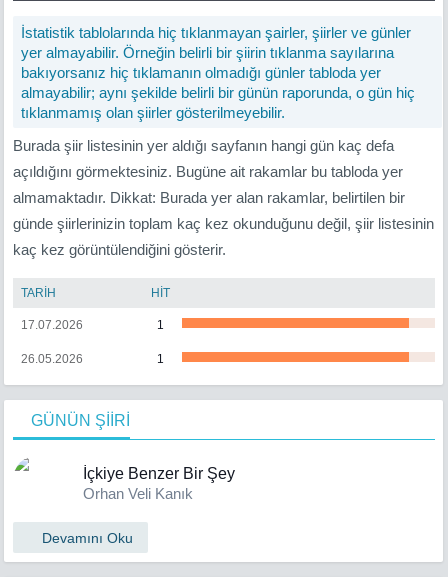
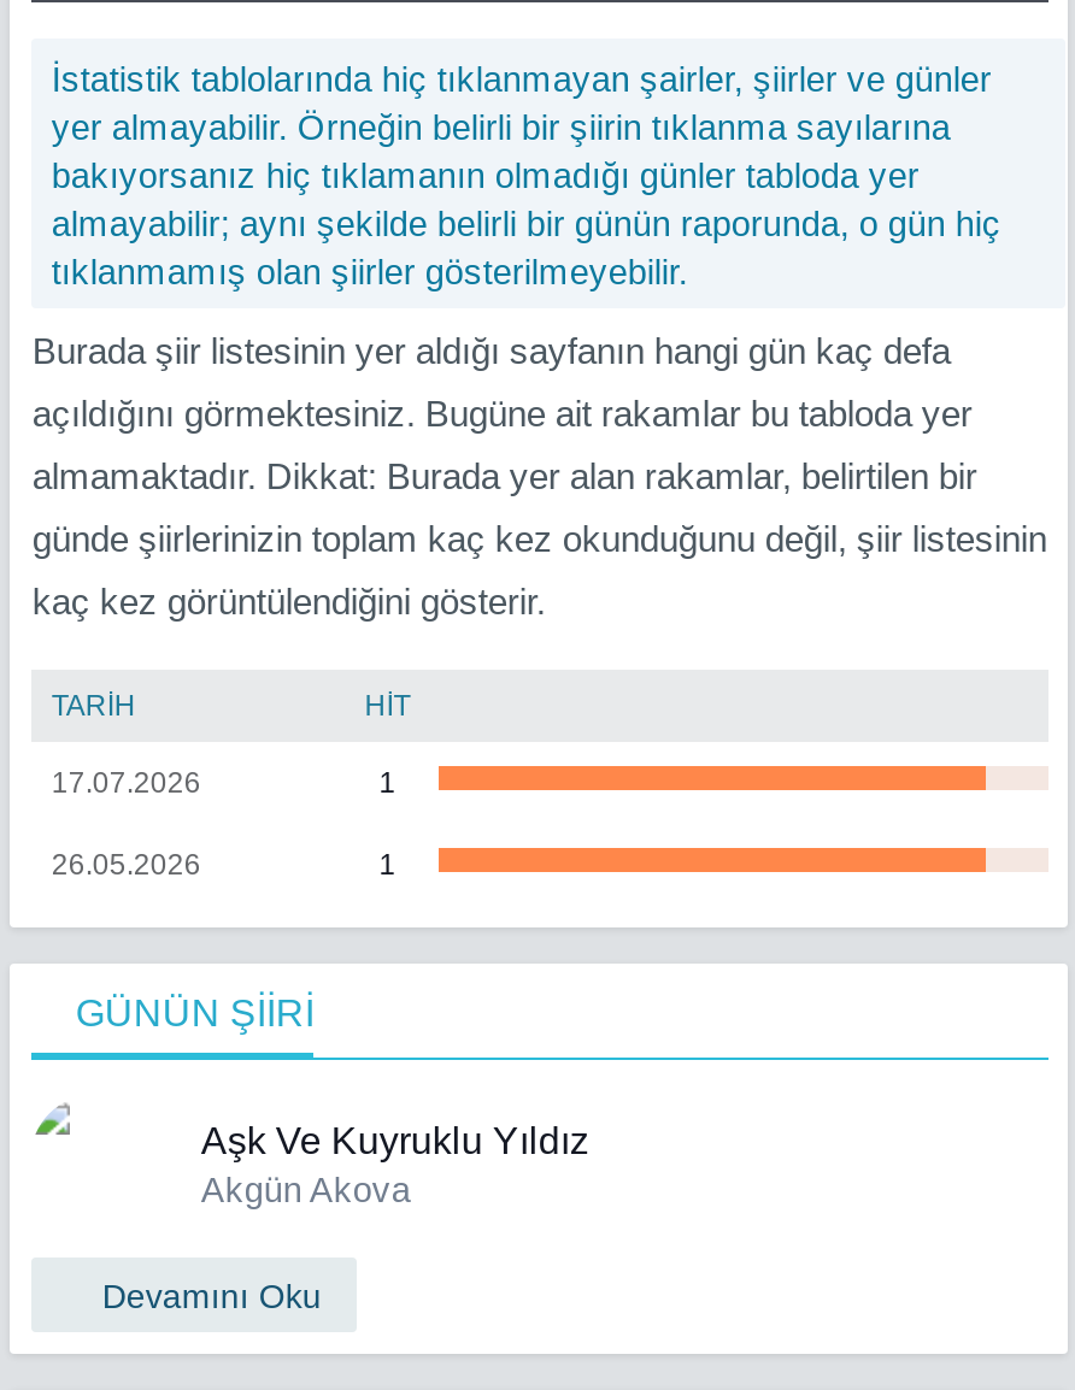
- İçkiye Benzer Bir Şey
- Orhan Veli Kanık
+ Aşk Ve Kuyruklu Yıldız
+ Akgün Akova
